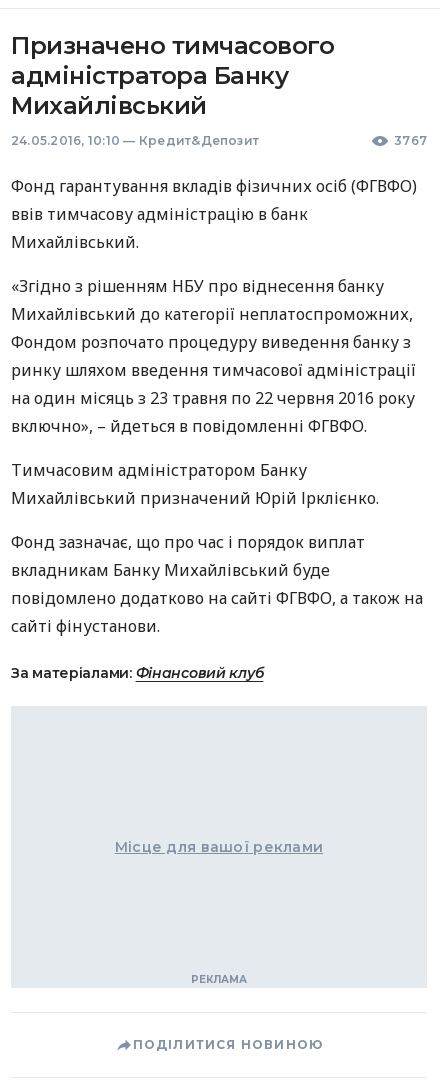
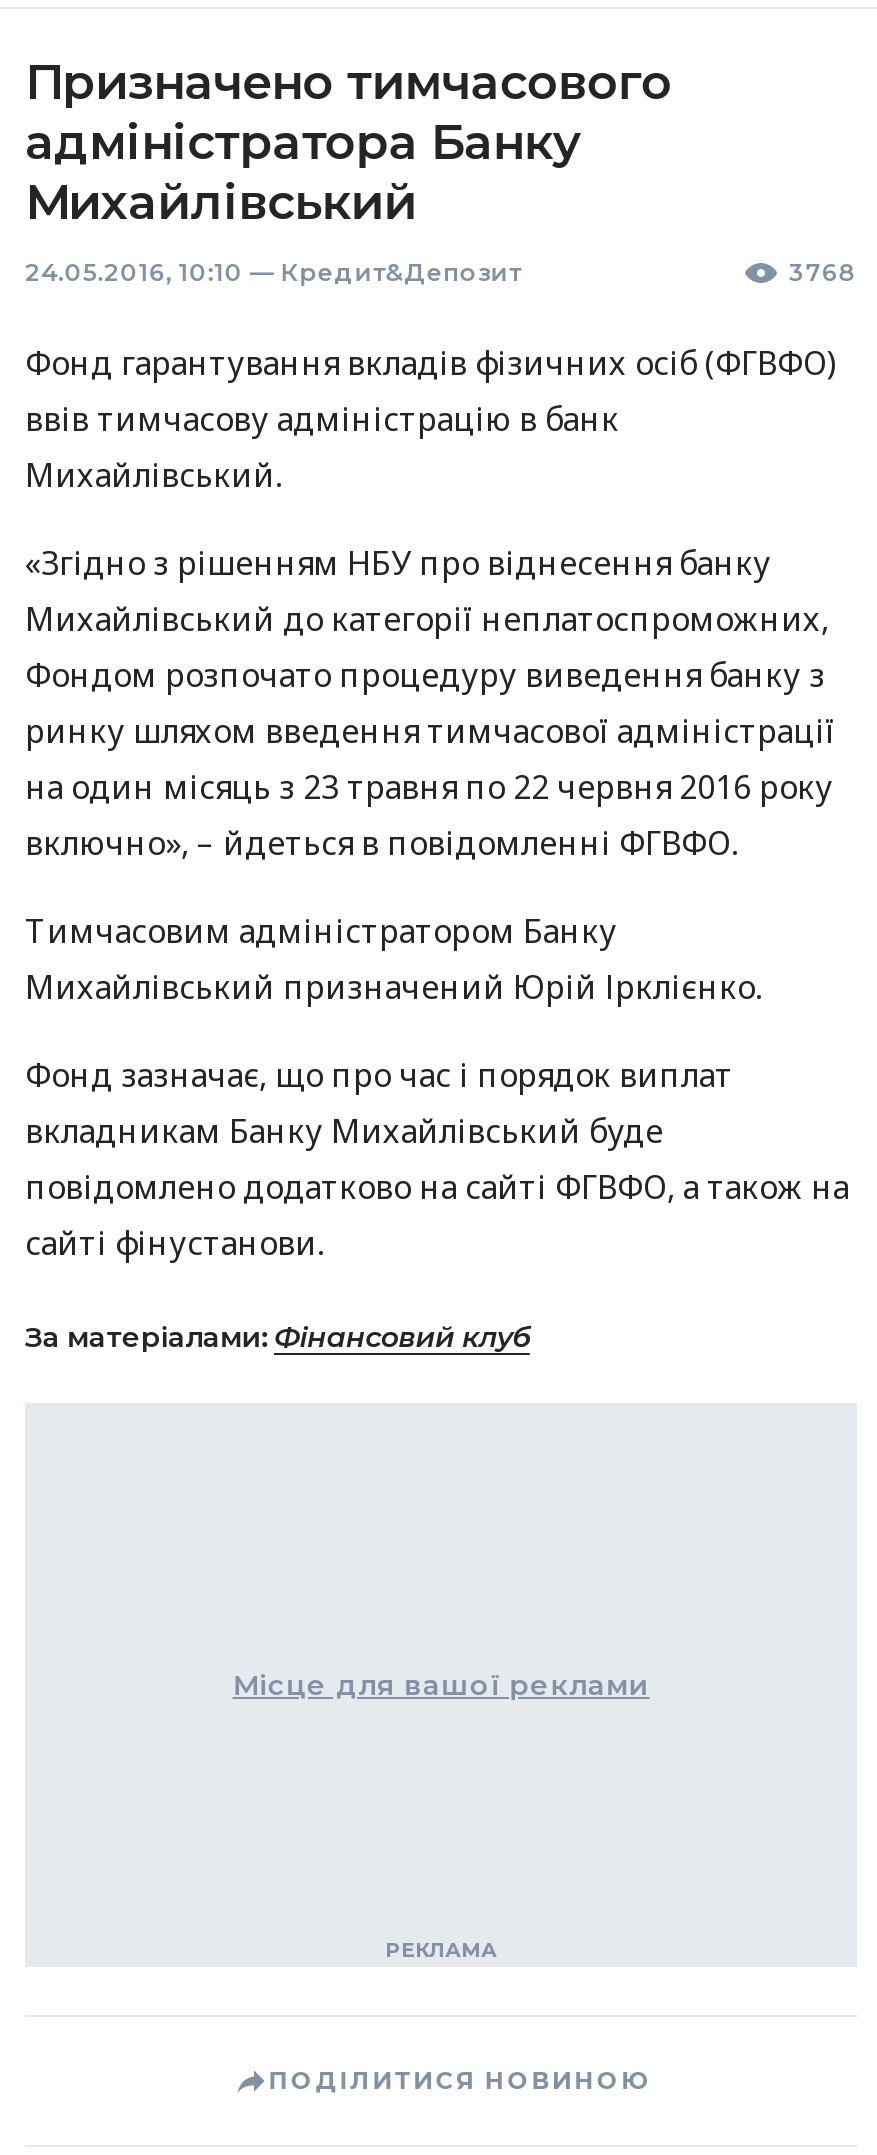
- 3767
+ 3768
